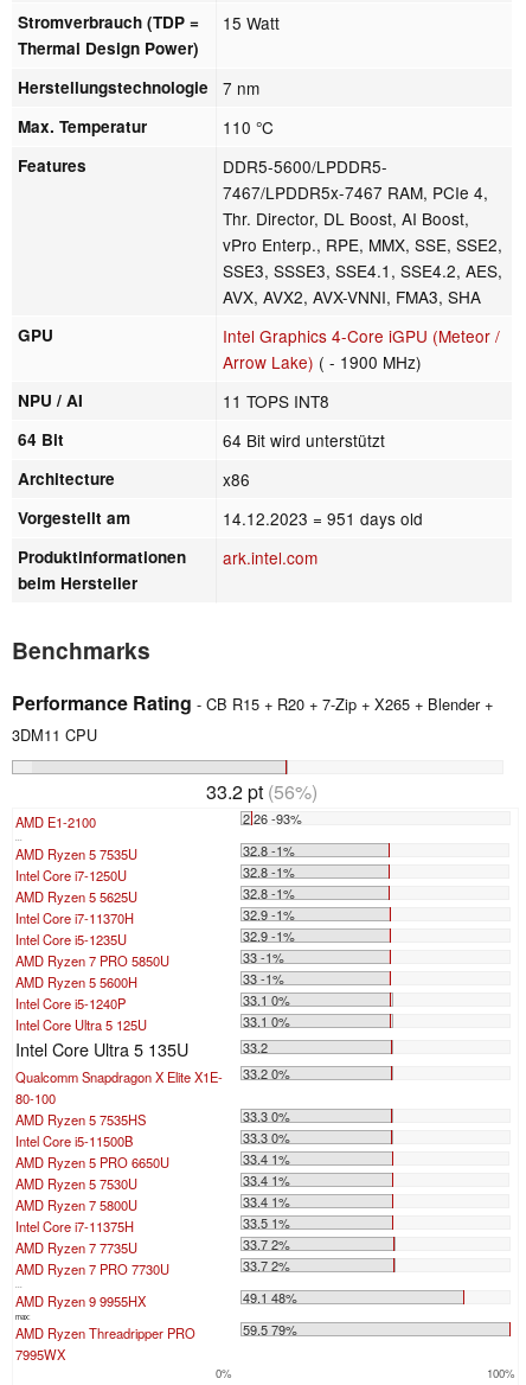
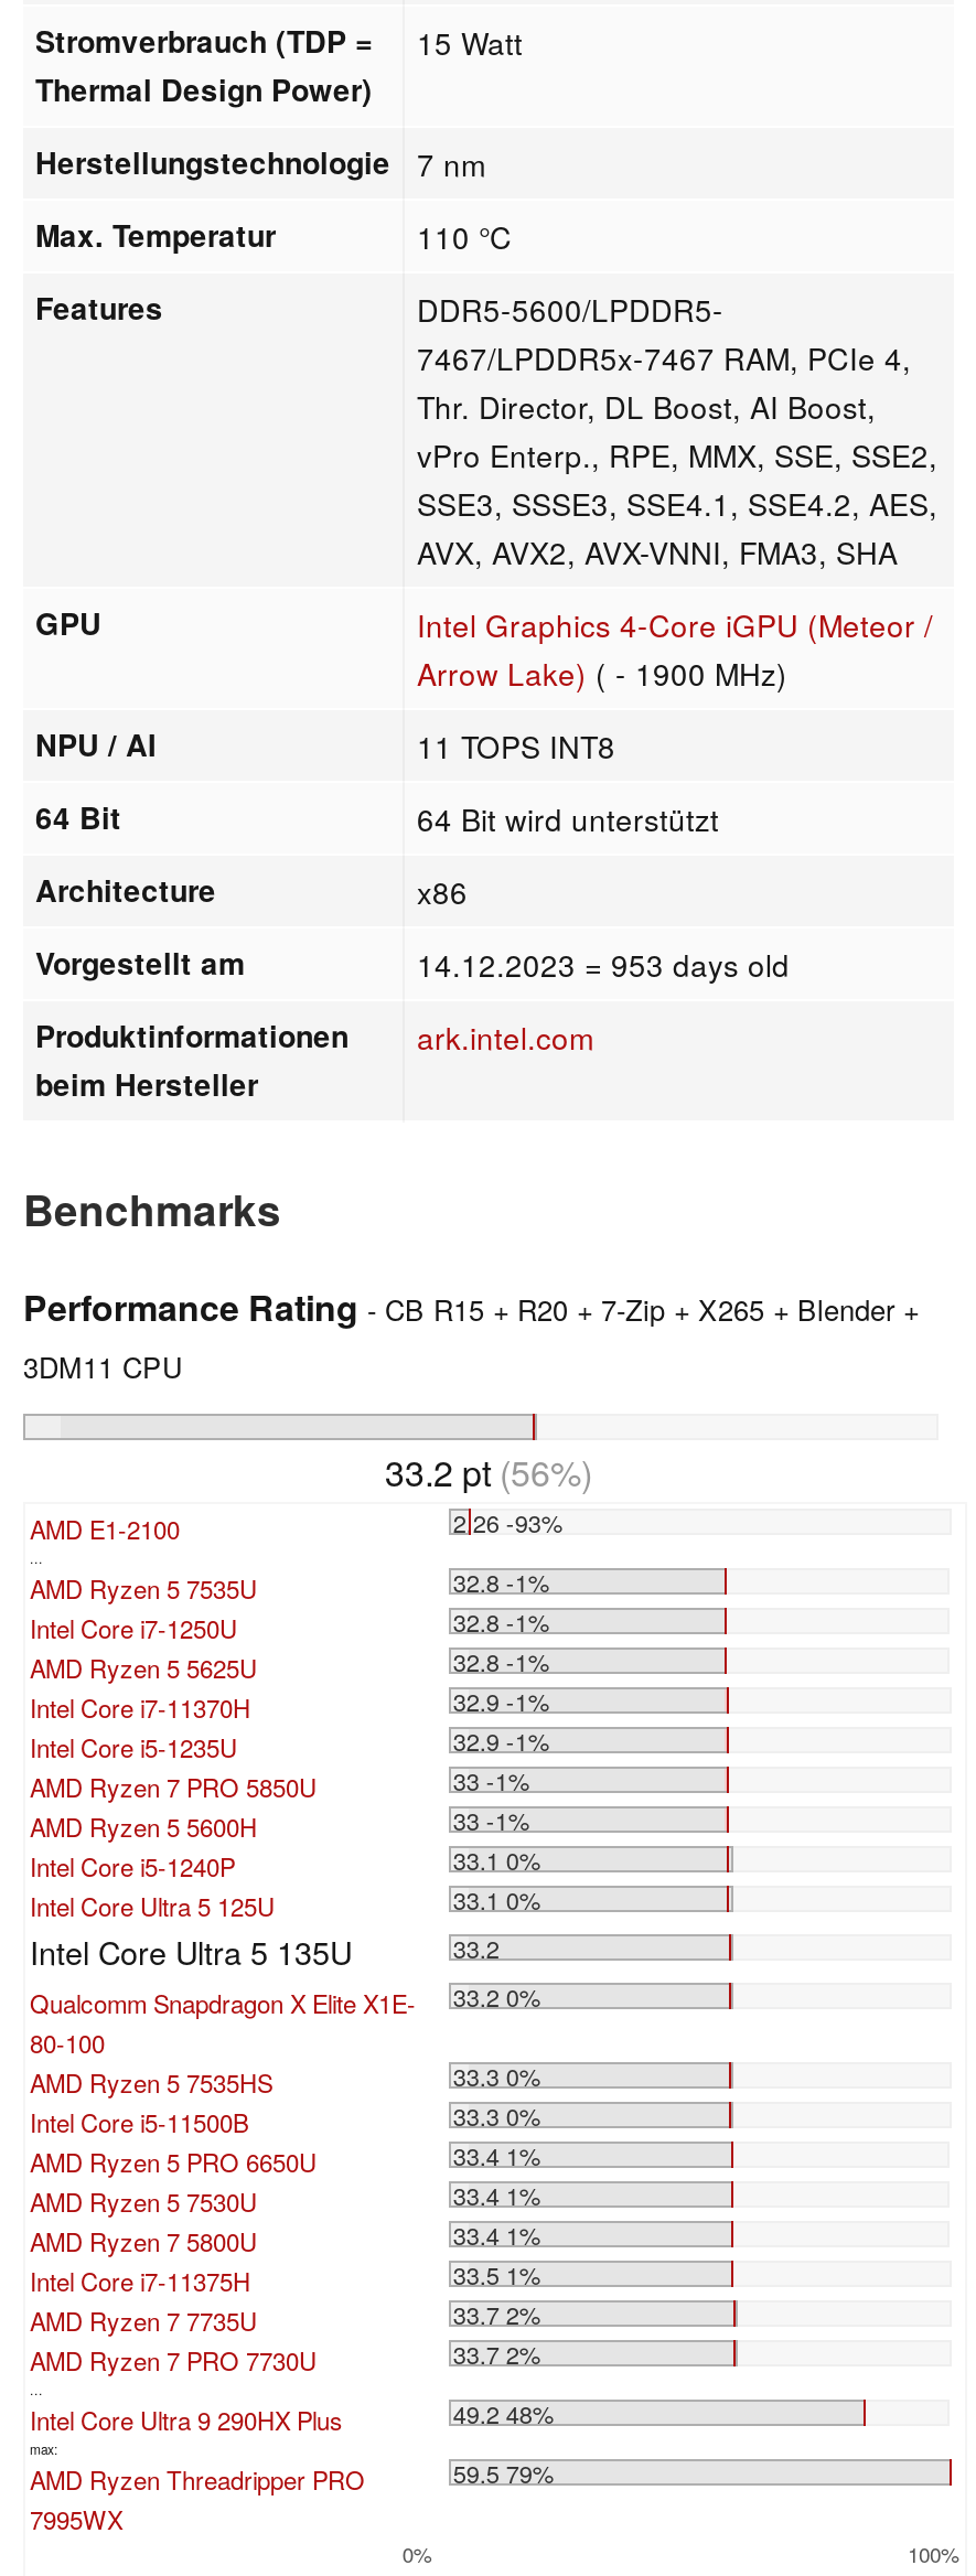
- 14.12.2023 = 951 days old
+ 14.12.2023 = 953 days old

- AMD Ryzen 9 9955HX
- 49.1 48%
+ Intel Core Ultra 9 290HX Plus
+ 49.2 48%
